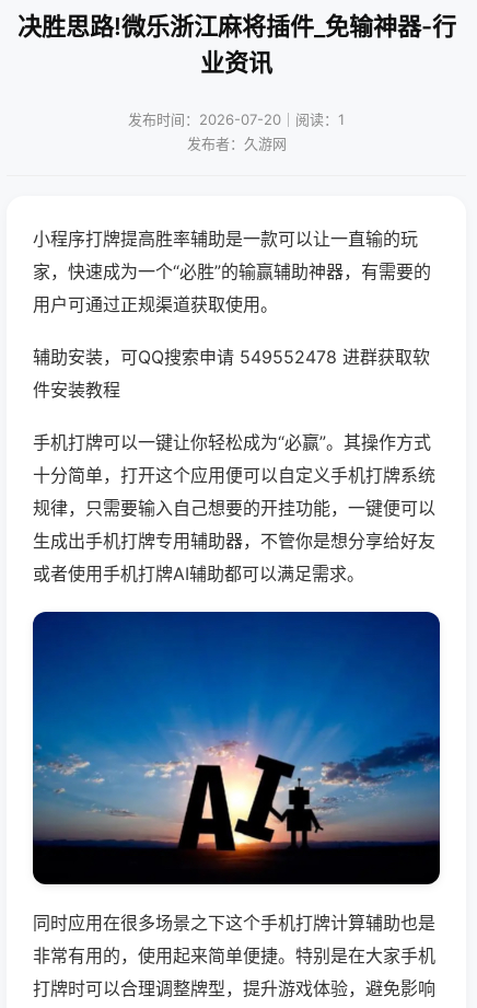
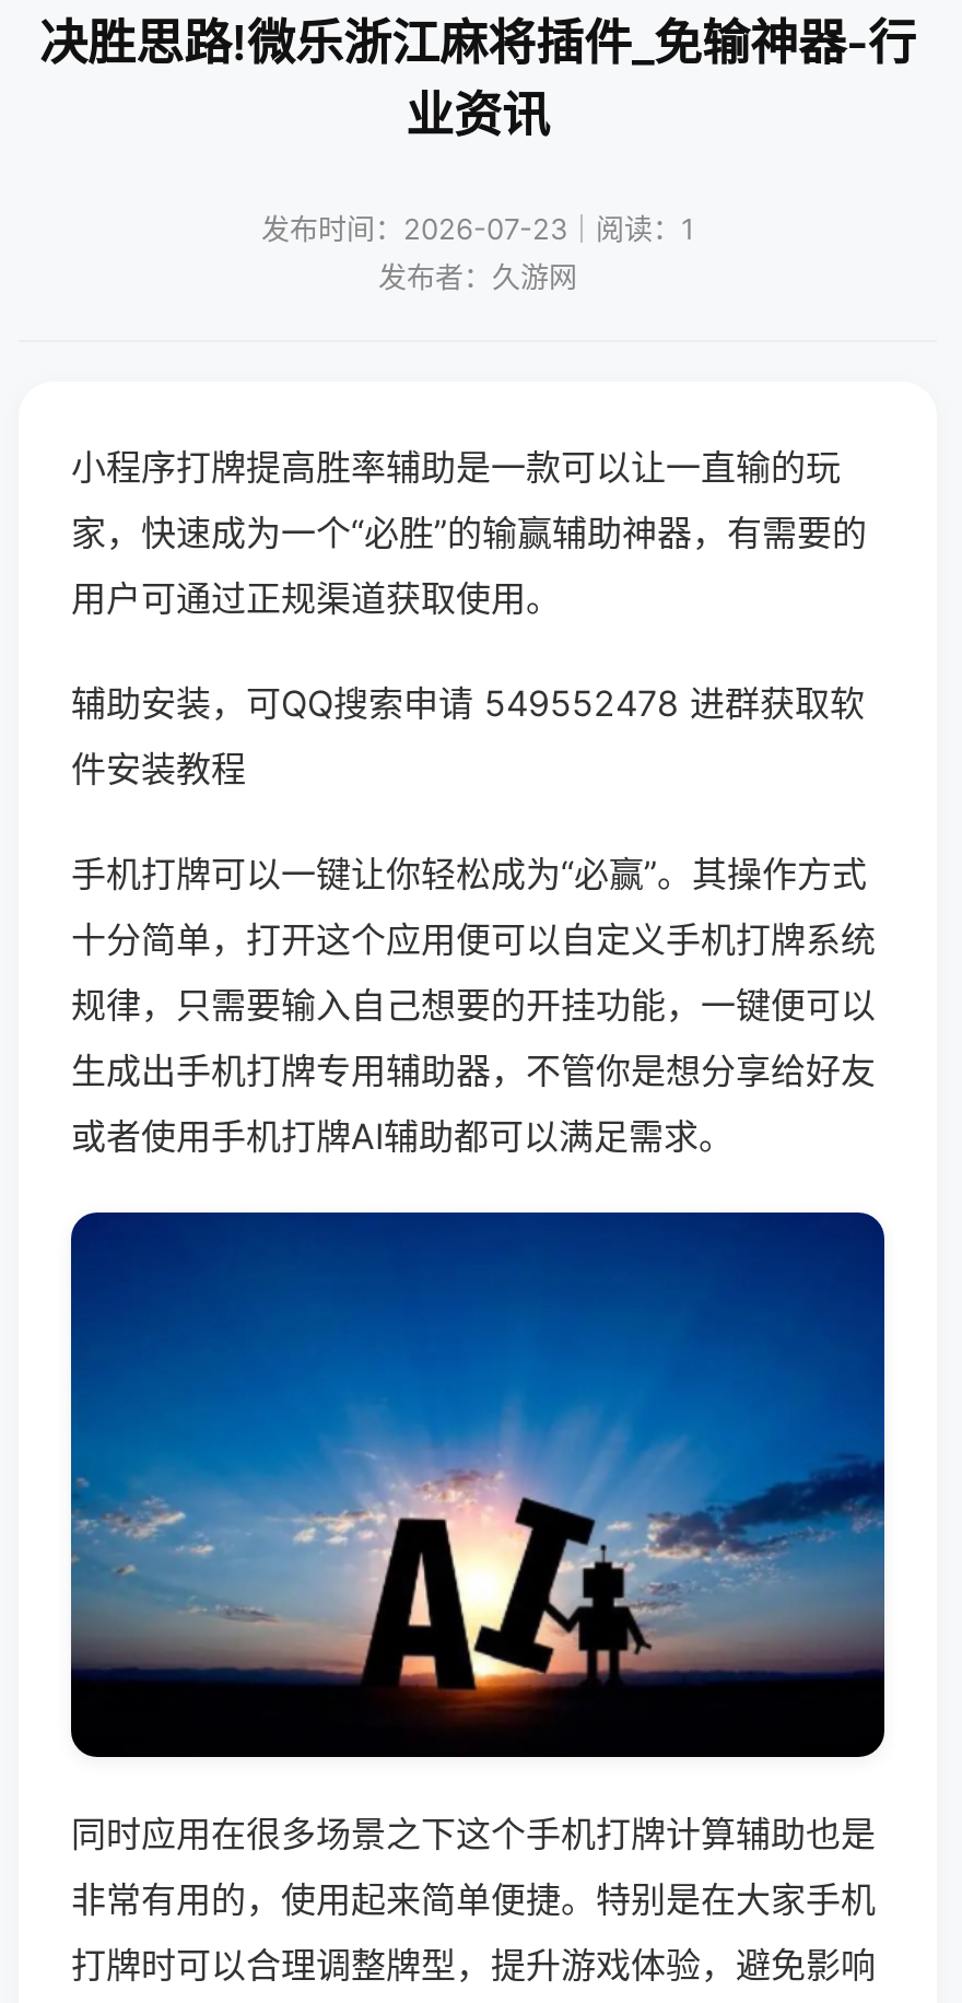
- 发布时间：2026-07-20｜阅读：1
+ 发布时间：2026-07-23｜阅读：1
